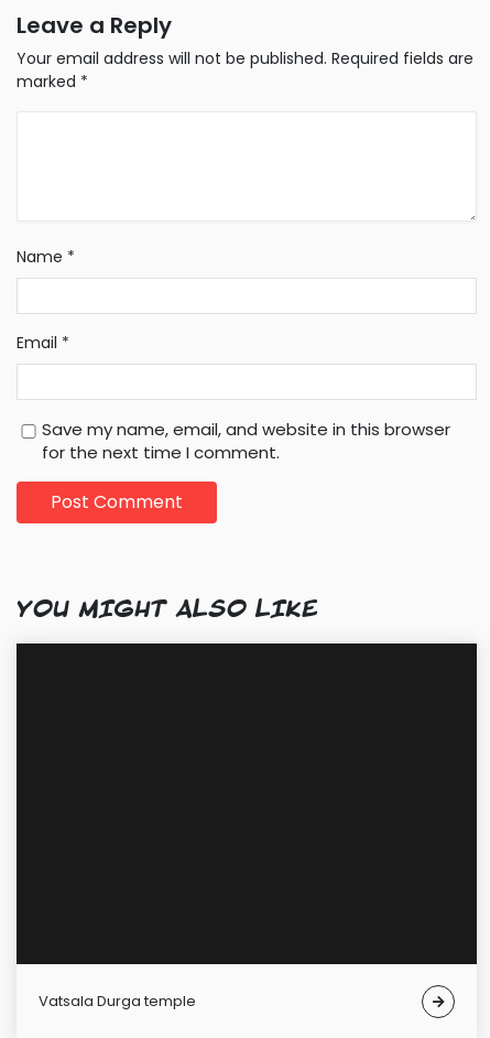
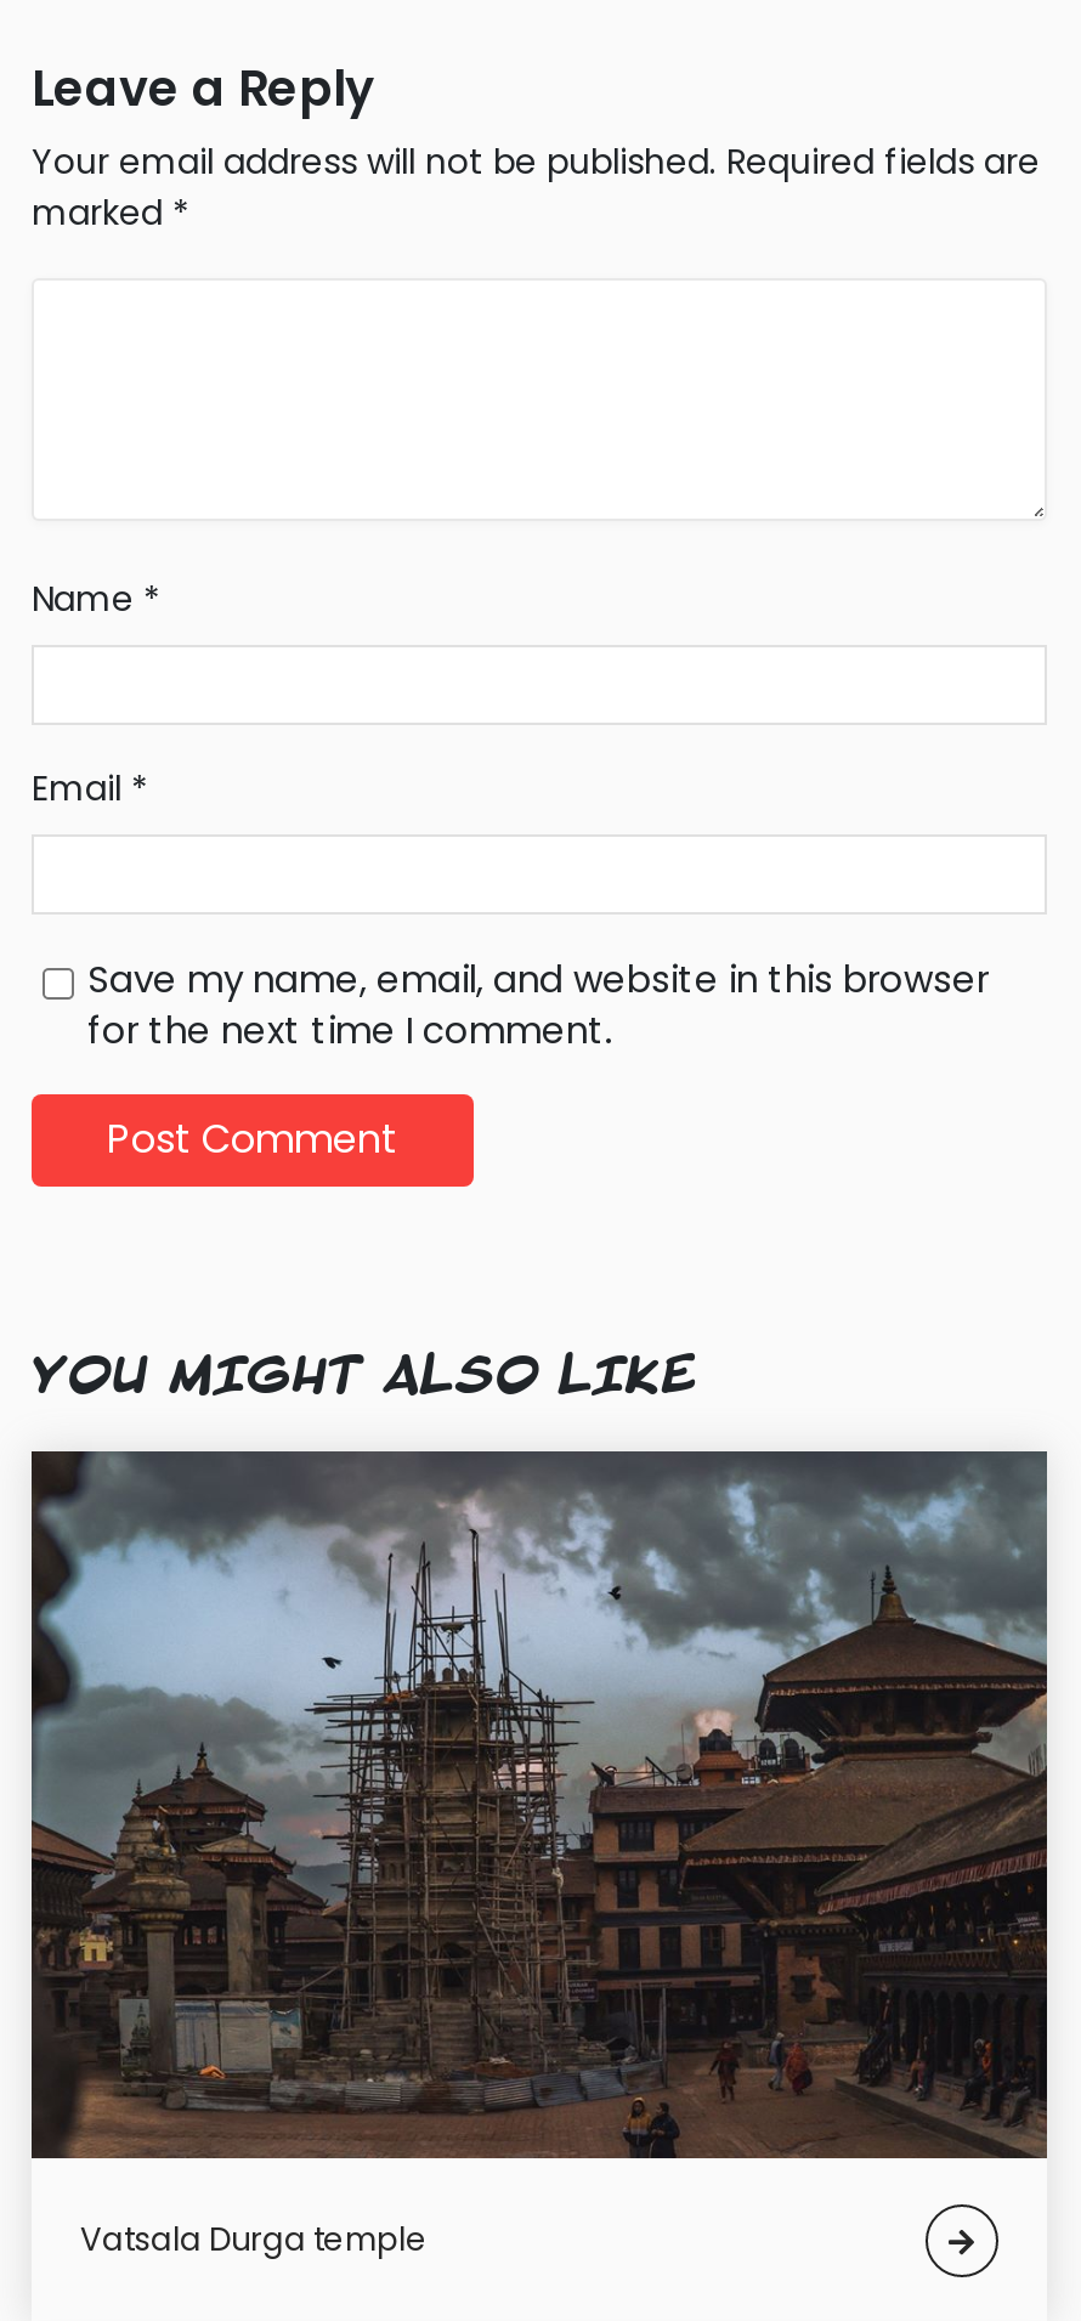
+ [image]
